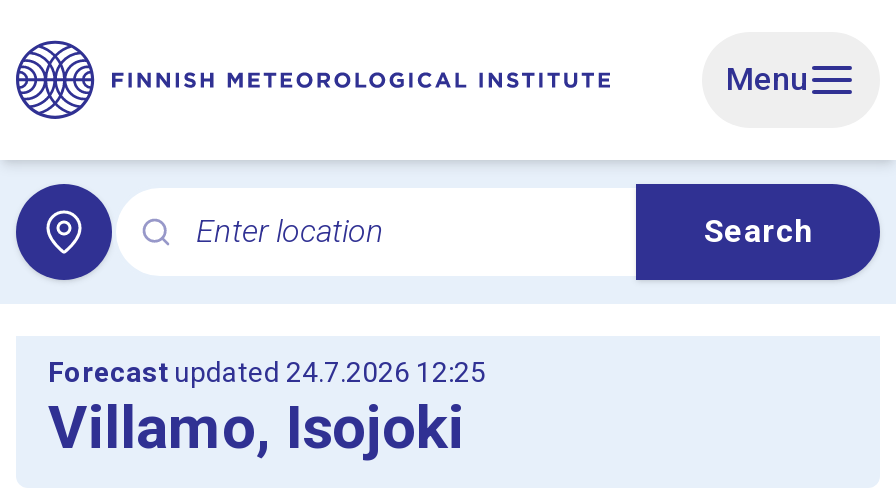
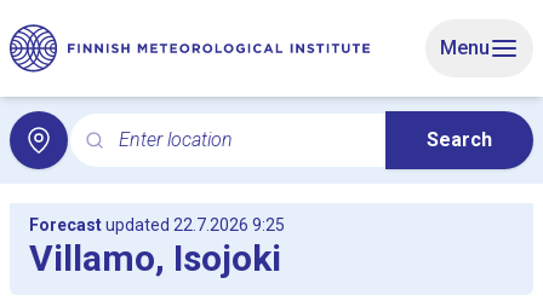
- Forecast updated 24.7.2026 12:25
+ Forecast updated 22.7.2026 9:25
